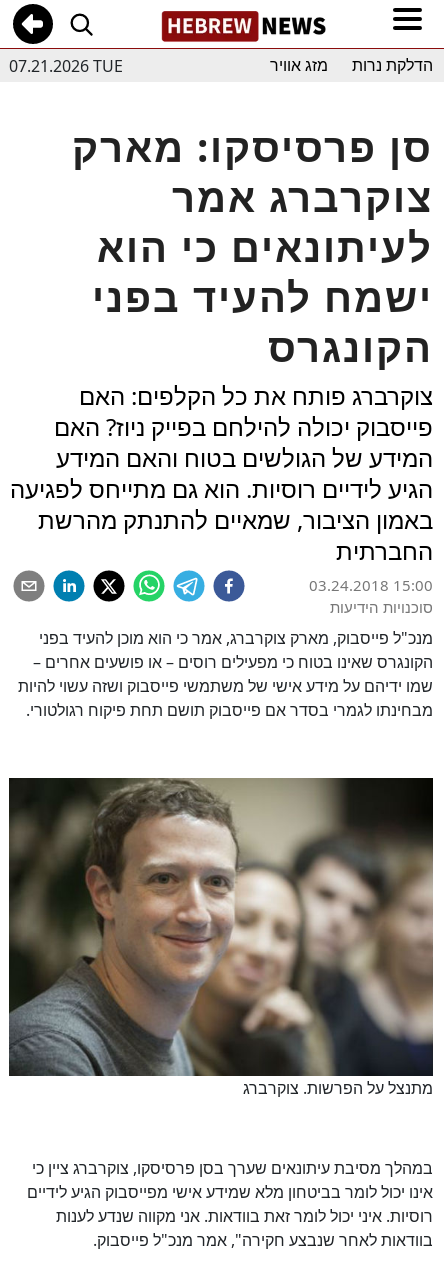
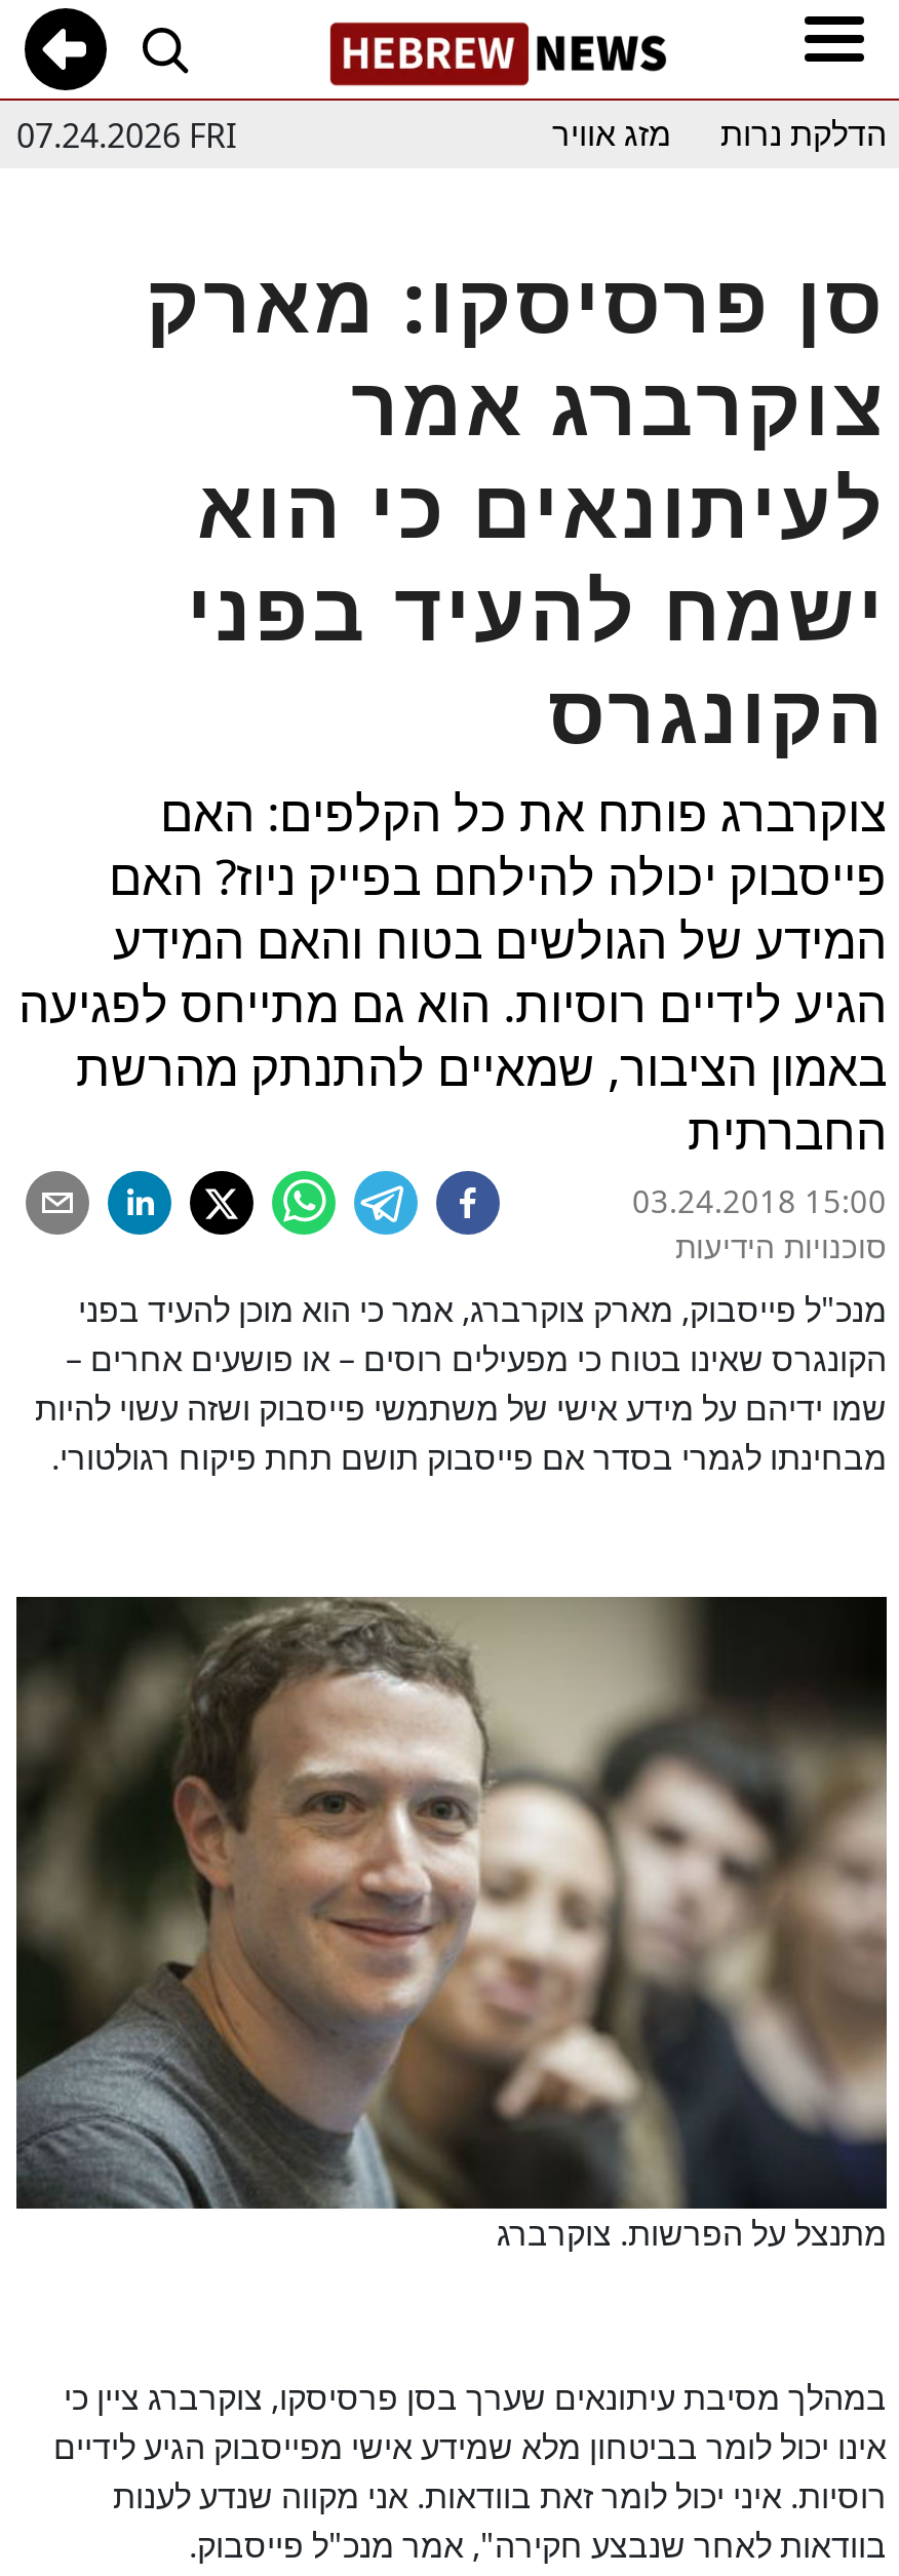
- 07.21.2026 TUE
+ 07.24.2026 FRI
